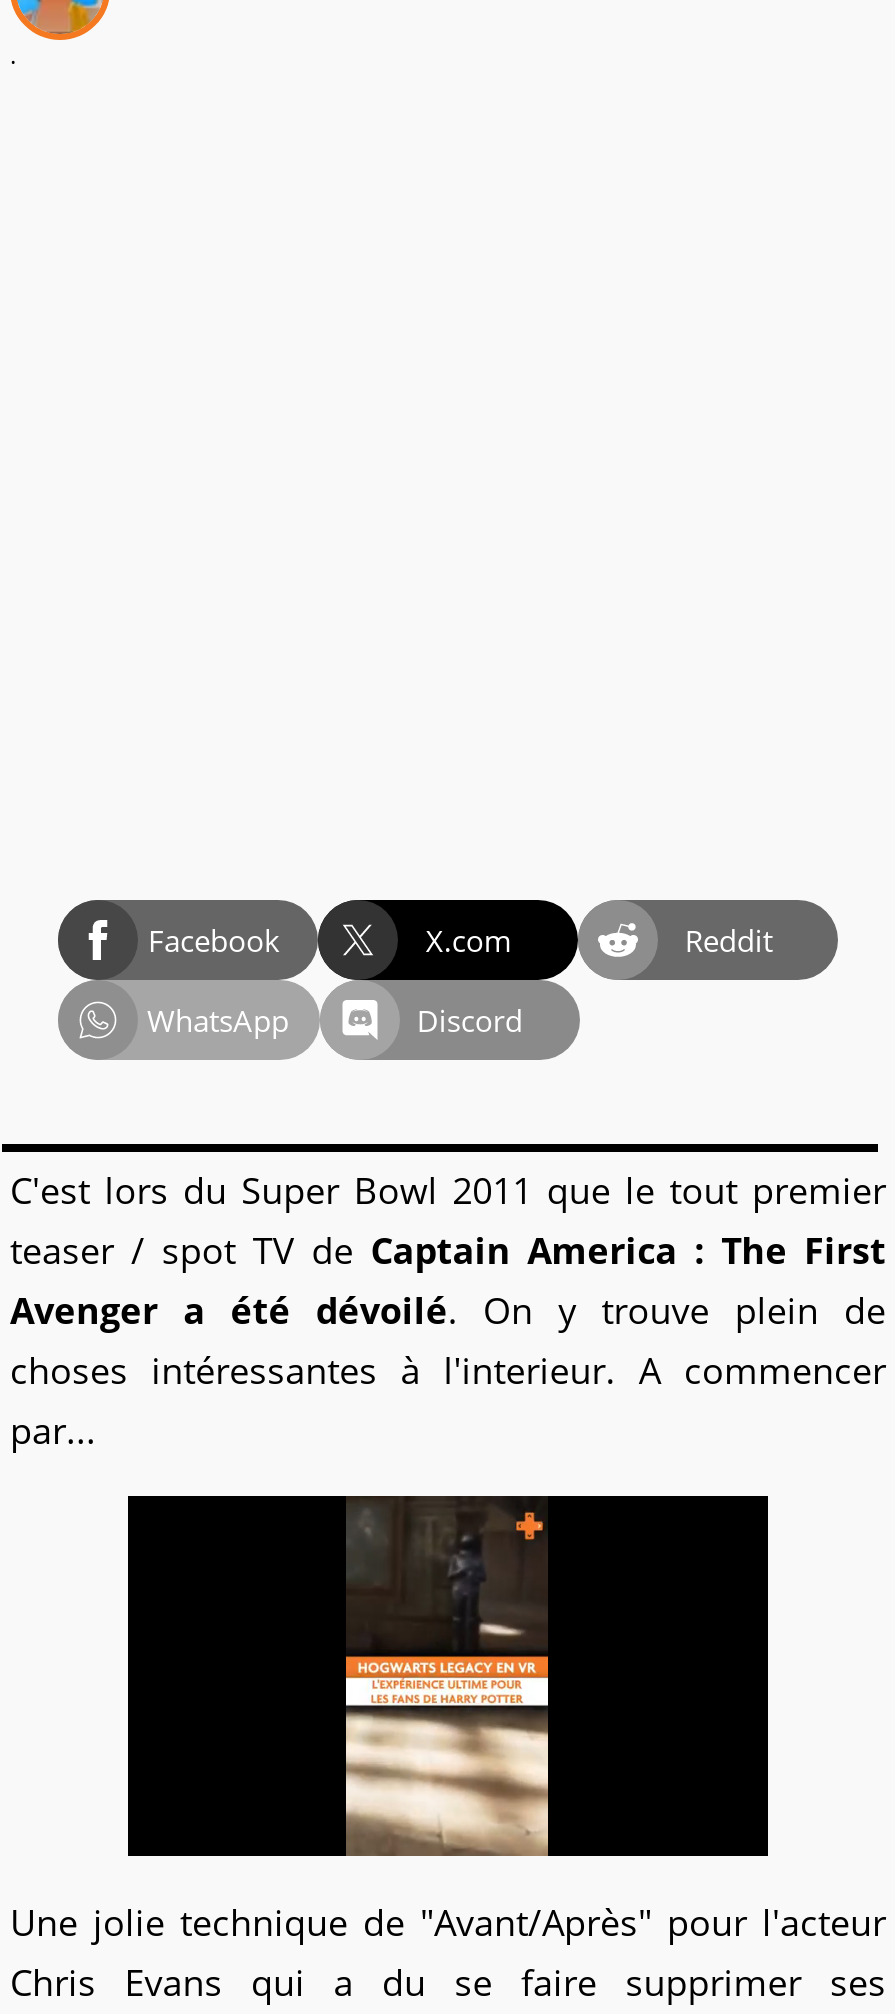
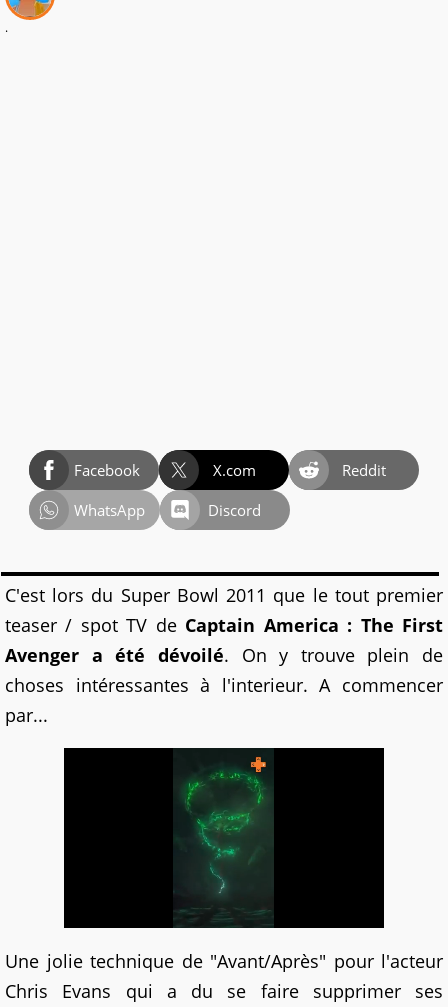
- [image]
+ [image]
